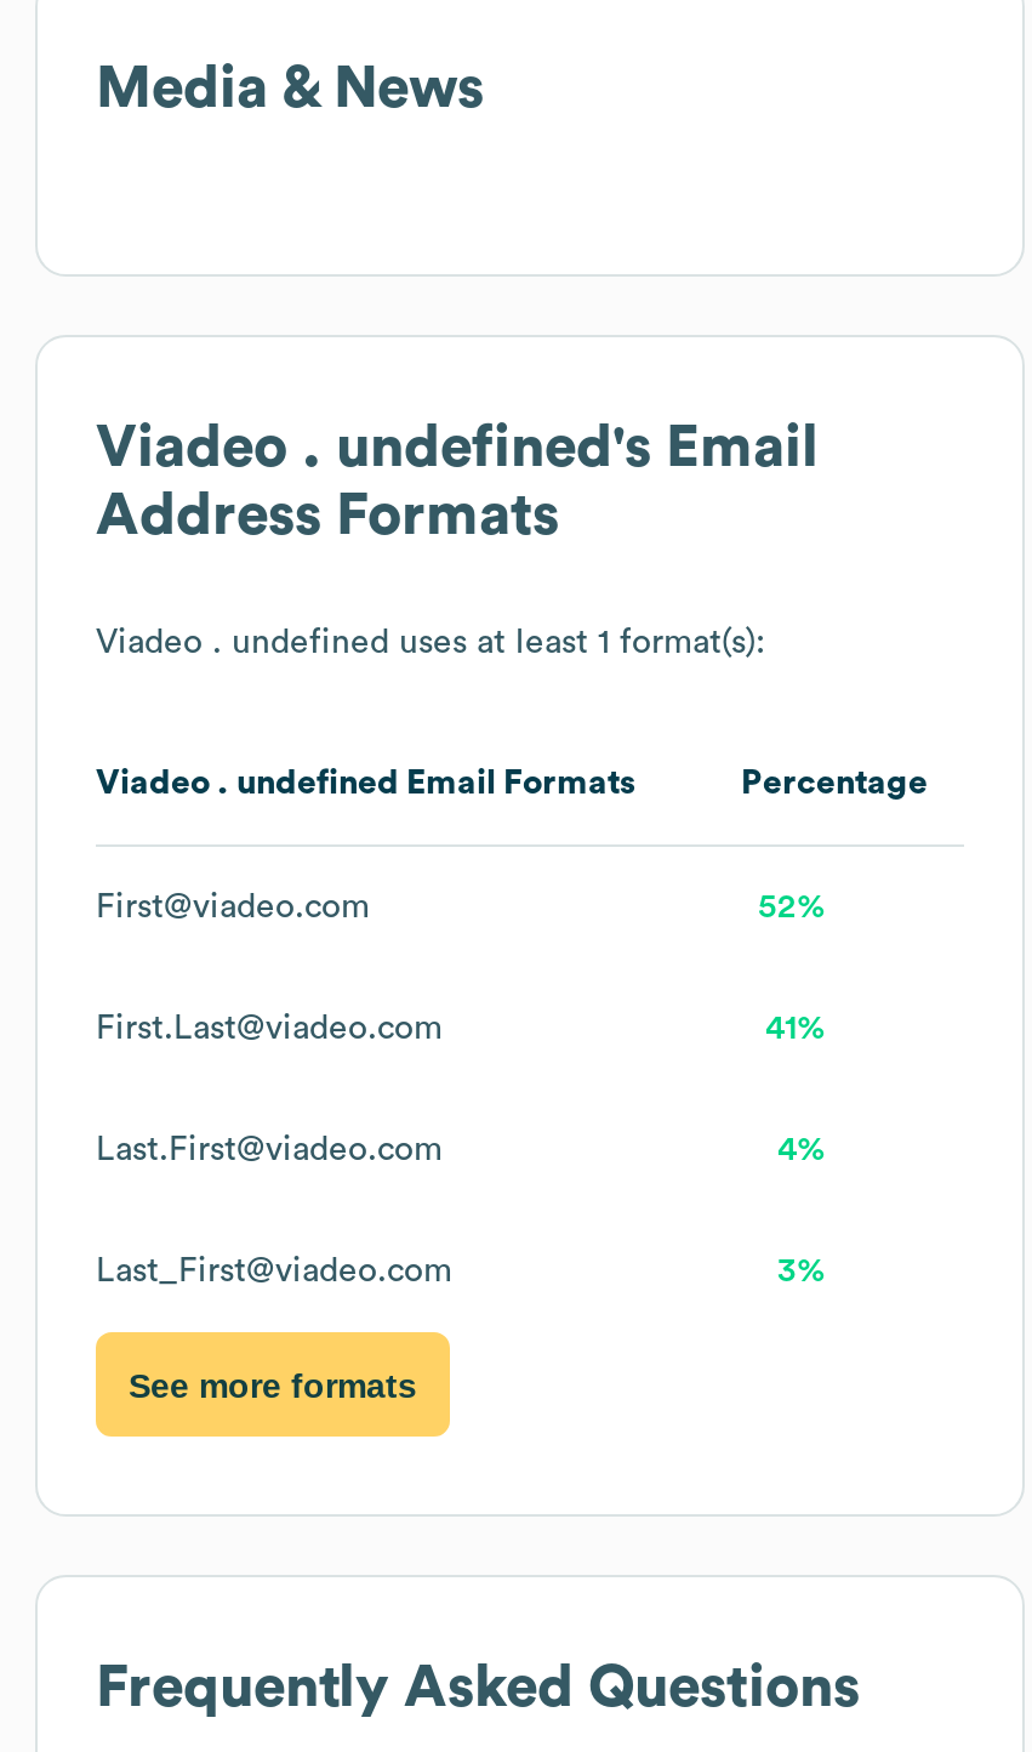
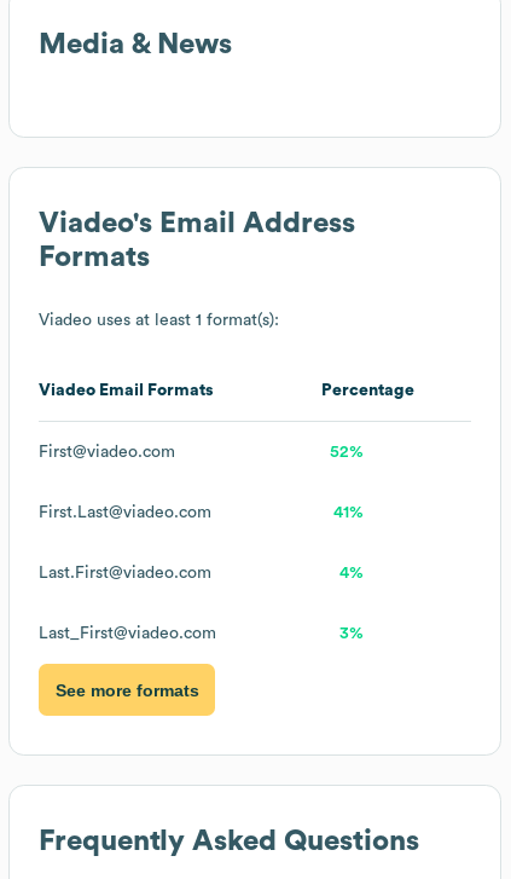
- Viadeo . undefined's Email
- Address Formats
+ Viadeo's Email Address
+ Formats

- Viadeo . undefined uses at least 1 format(s):
+ Viadeo uses at least 1 format(s):

- Viadeo . undefined Email Formats
+ Viadeo Email Formats
